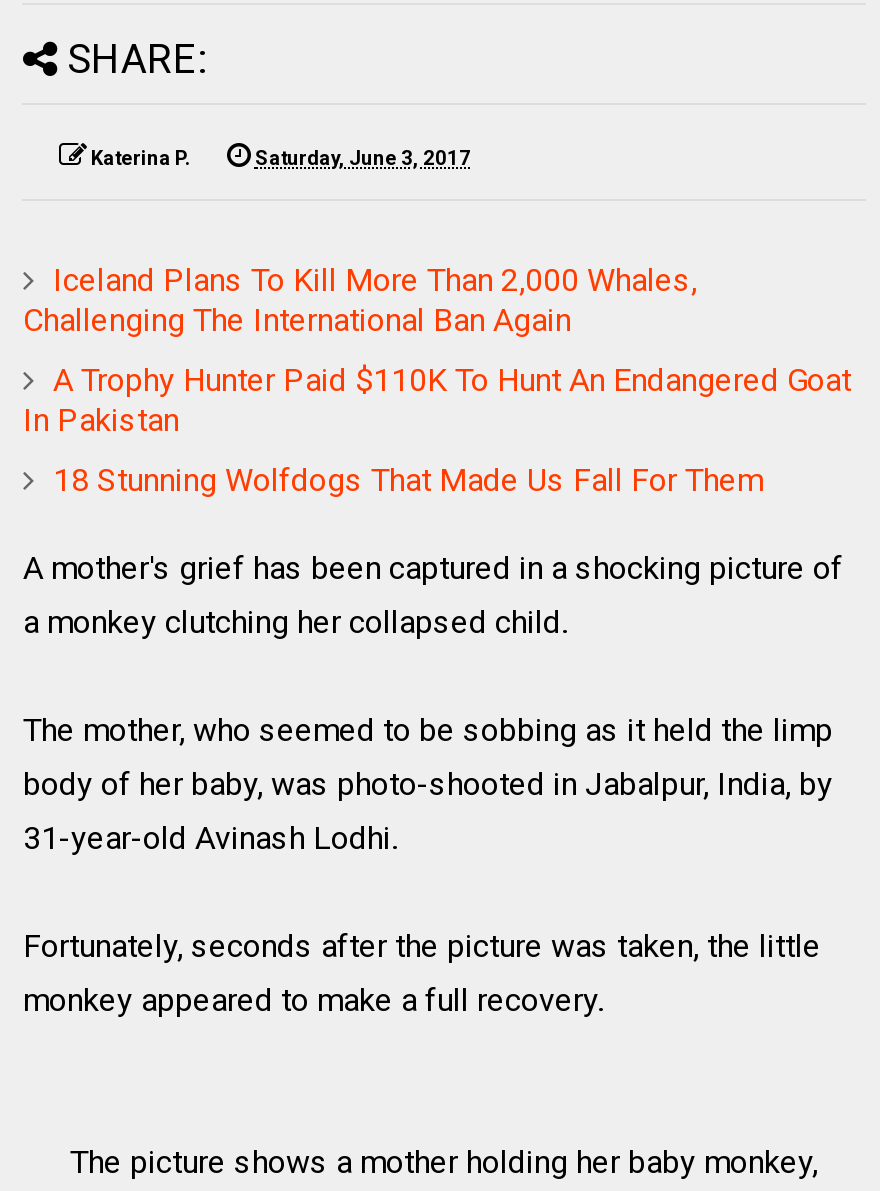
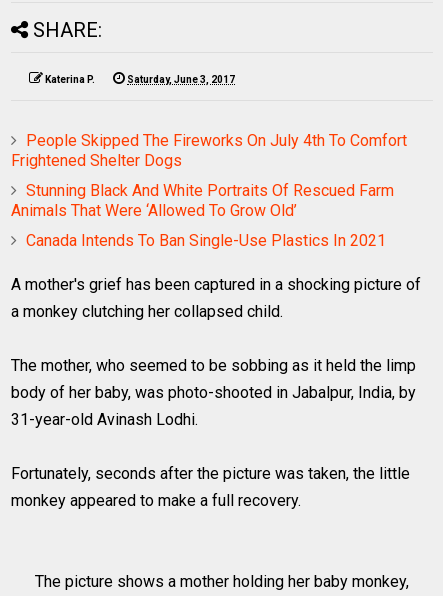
- Iceland Plans To Kill More Than 2,000 Whales,
- Challenging The International Ban Again
+ People Skipped The Fireworks On July 4th To Comfort
+ Frightened Shelter Dogs

- A Trophy Hunter Paid $110K To Hunt An Endangered Goat
- In Pakistan
+ Stunning Black And White Portraits Of Rescued Farm
+ Animals That Were ‘Allowed To Grow Old’

- 18 Stunning Wolfdogs That Made Us Fall For Them
+ Canada Intends To Ban Single-Use Plastics In 2021
